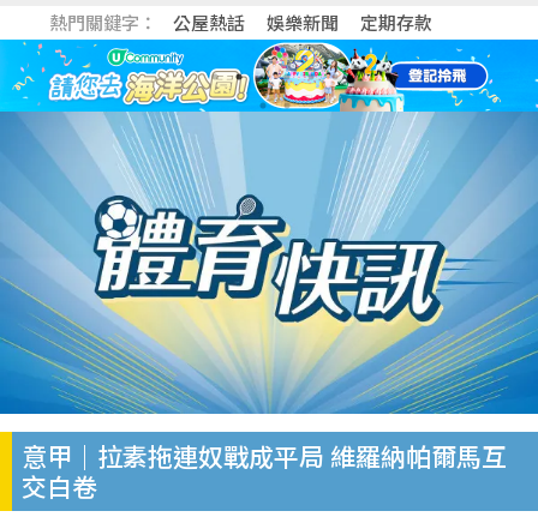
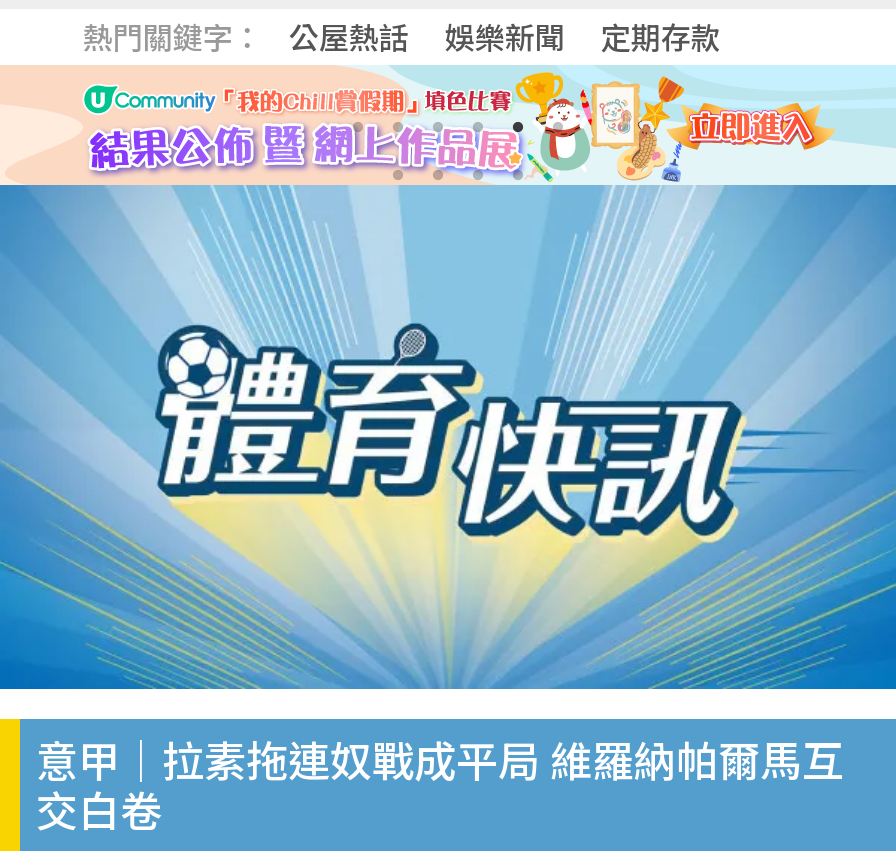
- [image]
+ [image]
